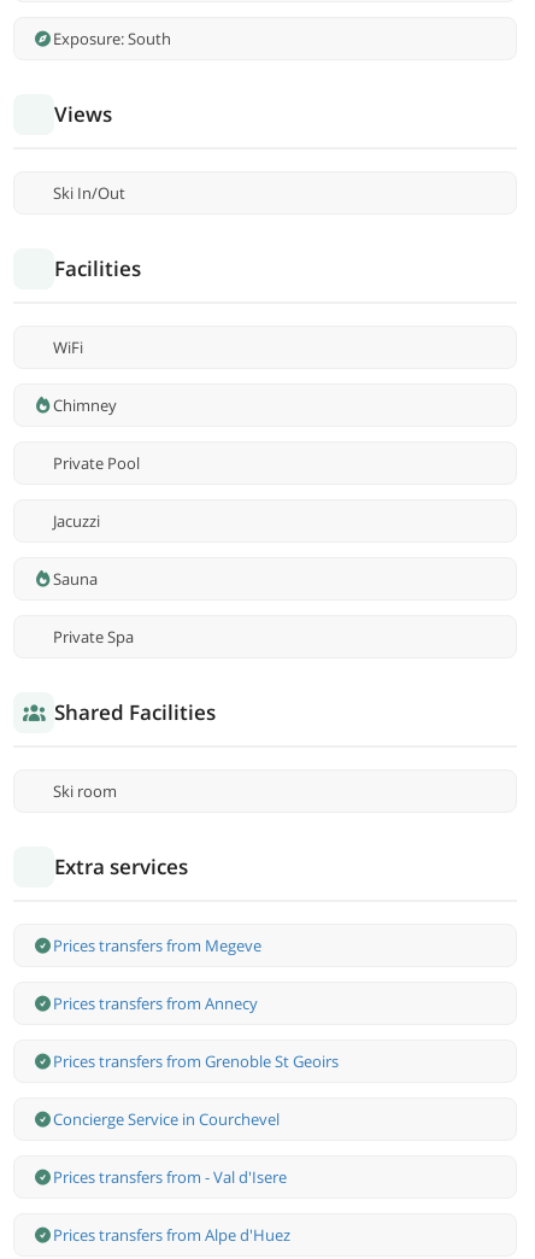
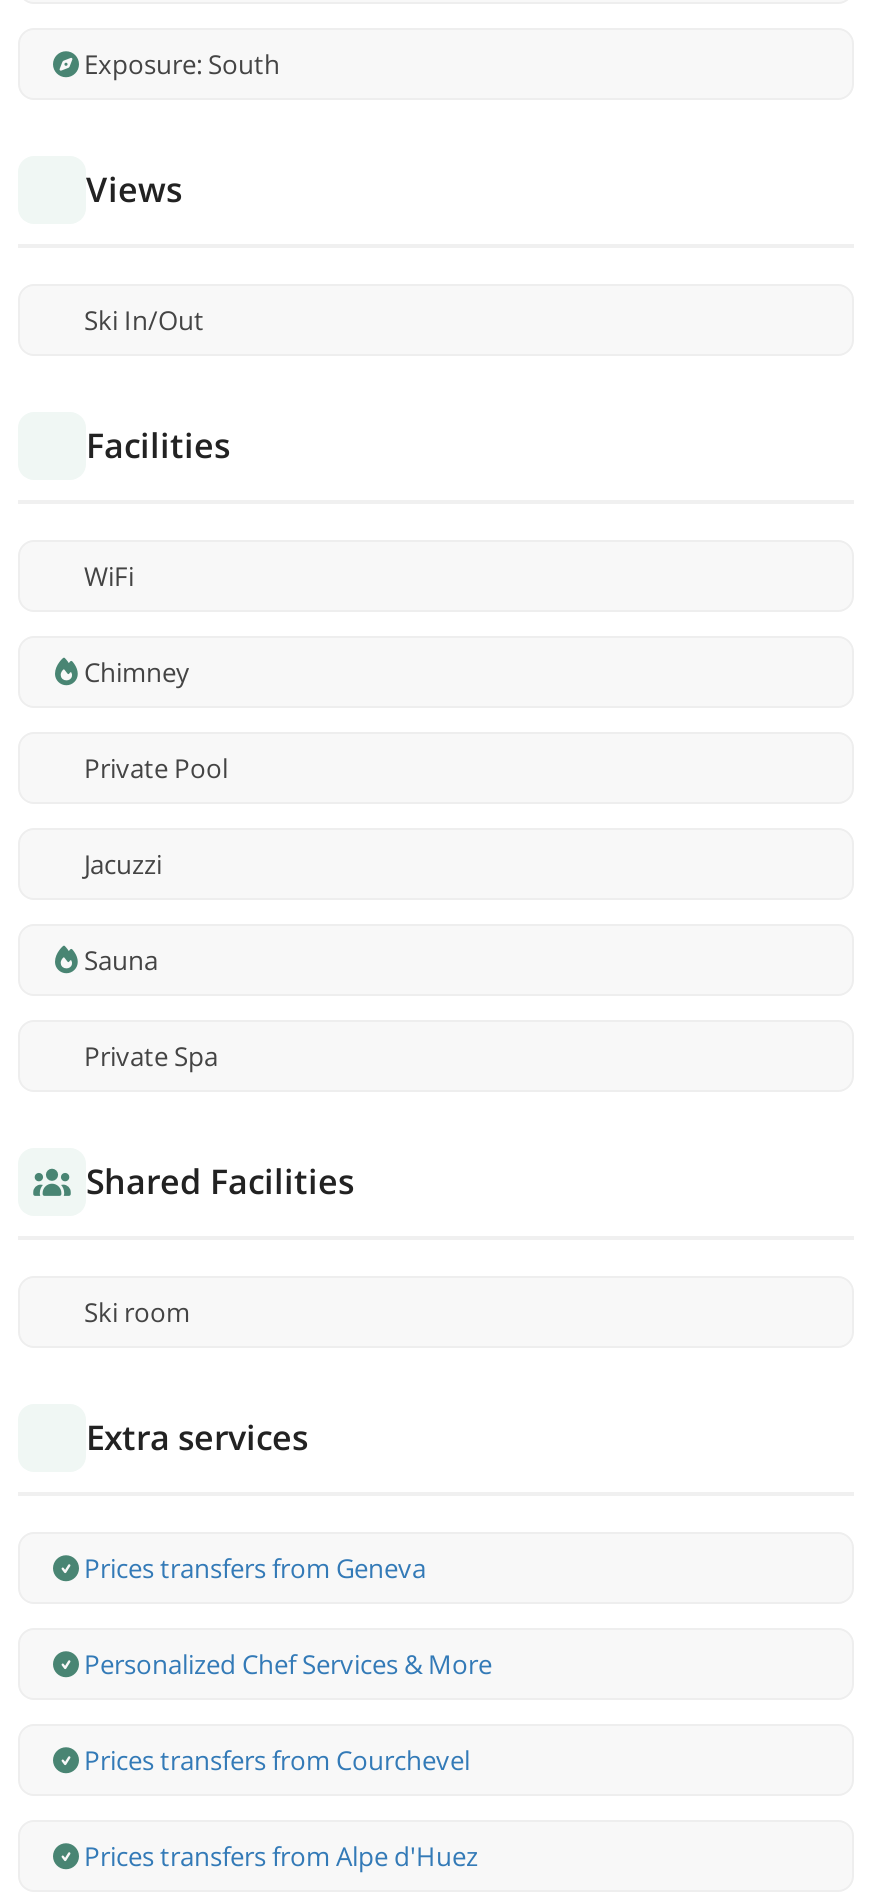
- Prices transfers from Megeve
- Prices transfers from Annecy
- Prices transfers from Grenoble St Geoirs
- Concierge Service in Courchevel
- Prices transfers from - Val d'Isere
+ Prices transfers from Geneva
+ Personalized Chef Services & More
+ Prices transfers from Courchevel
